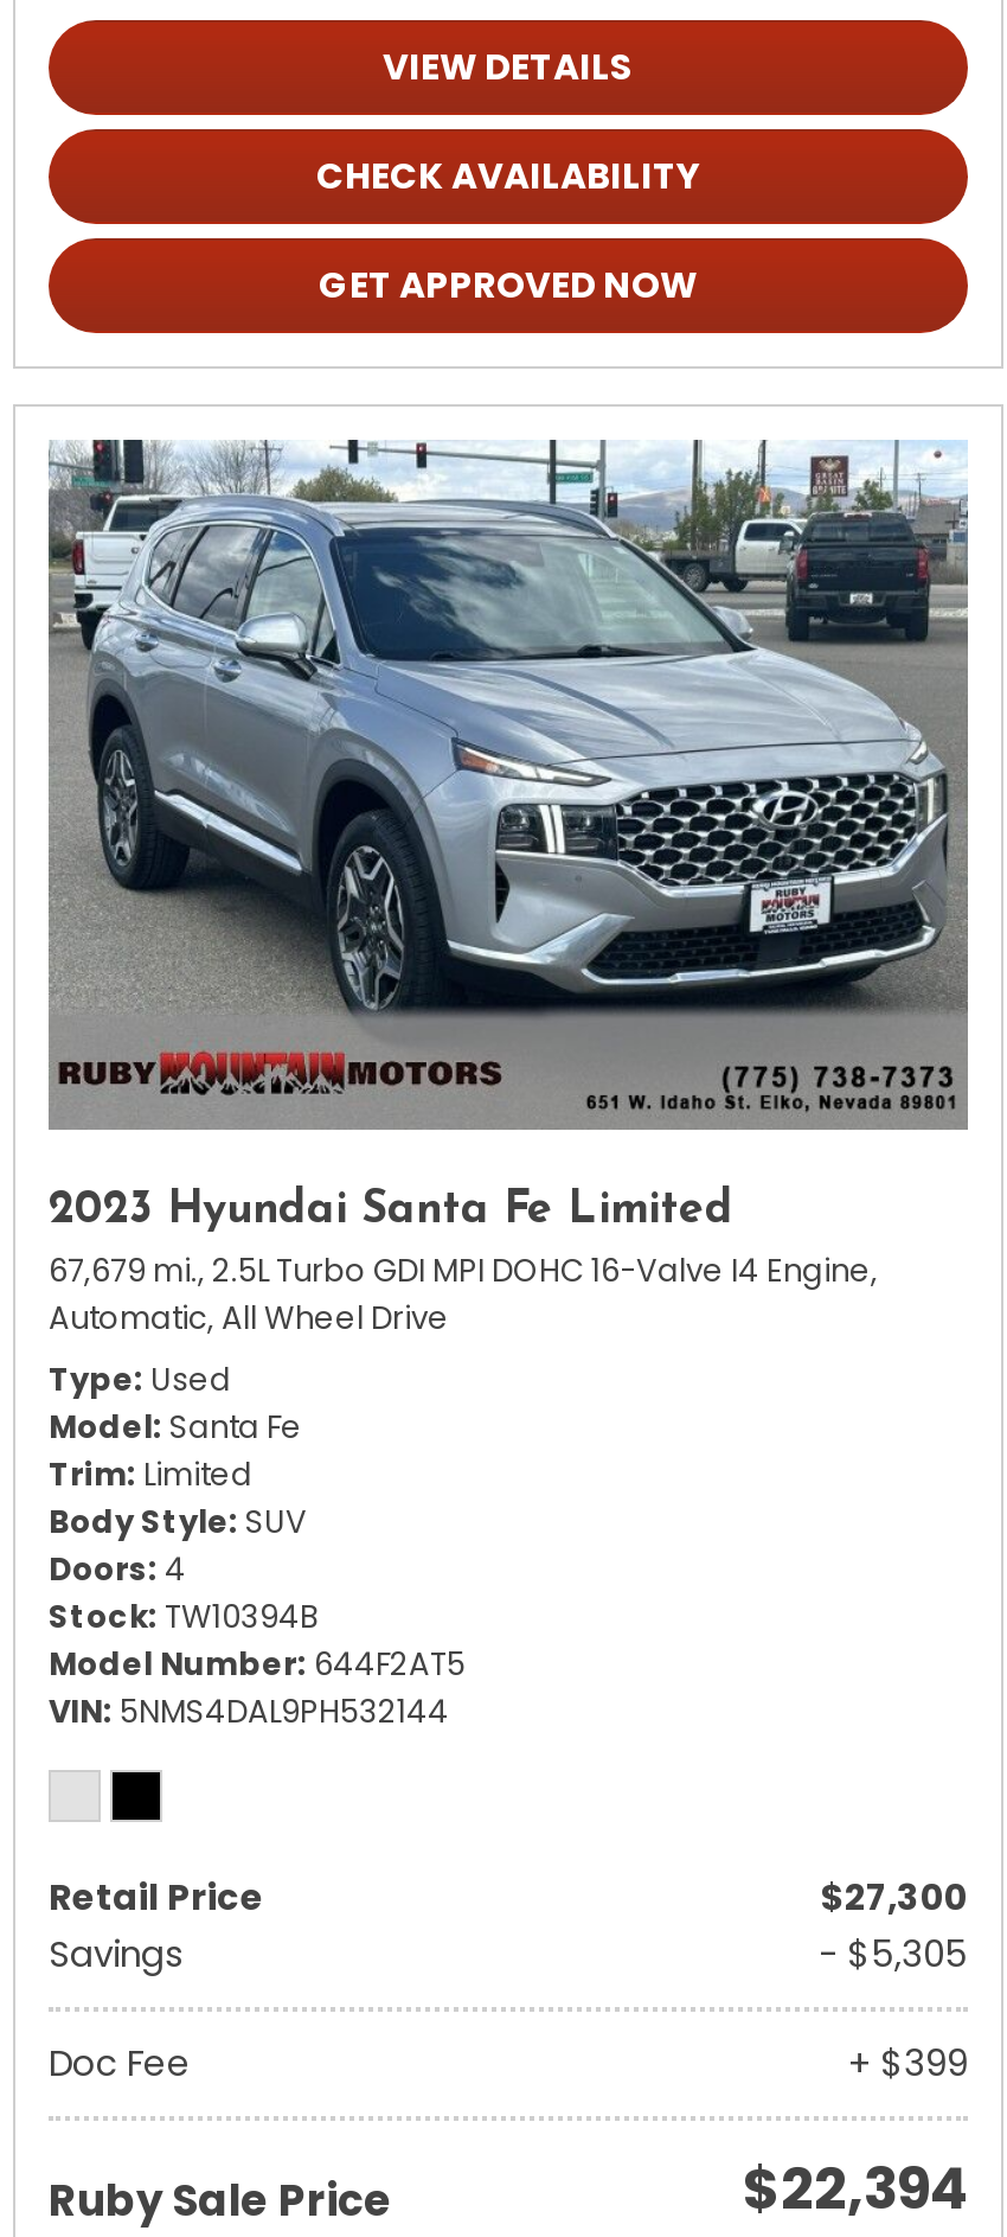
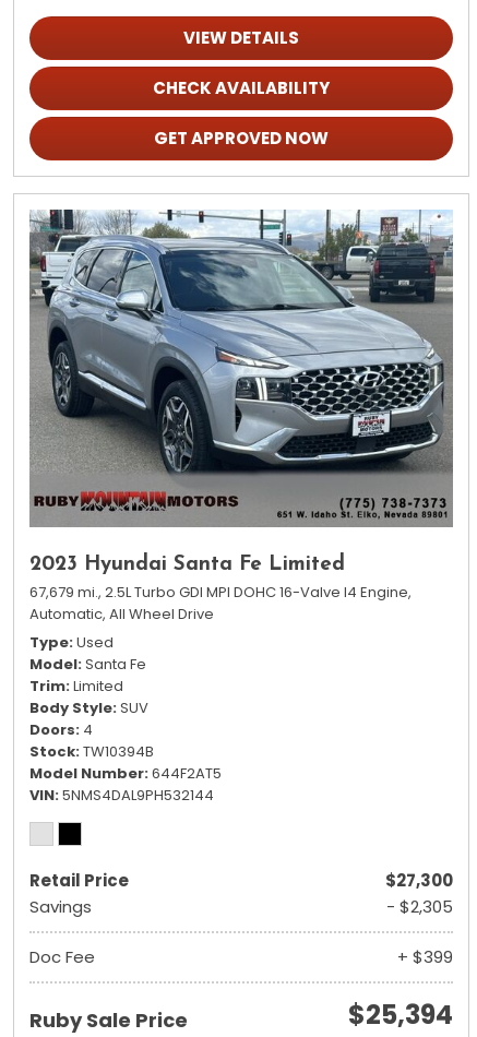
- - $5,305
+ - $2,305

- $22,394
+ $25,394
